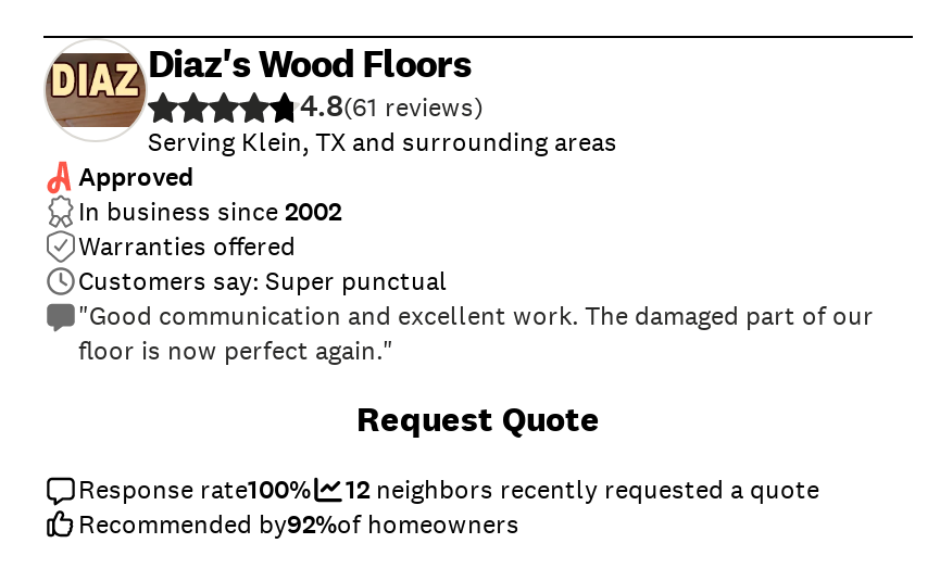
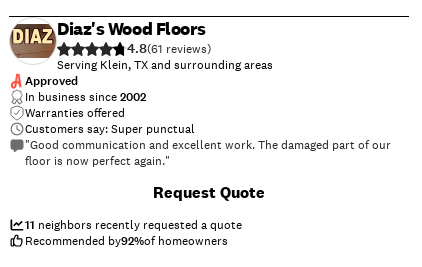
- Response rate100%
- 12 neighbors recently requested a quote
+ 11 neighbors recently requested a quote
